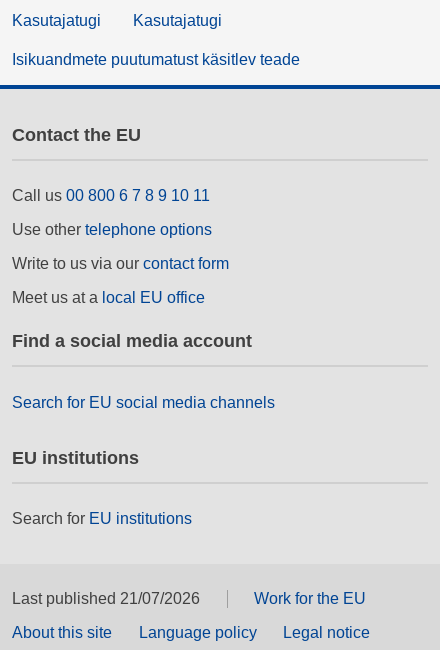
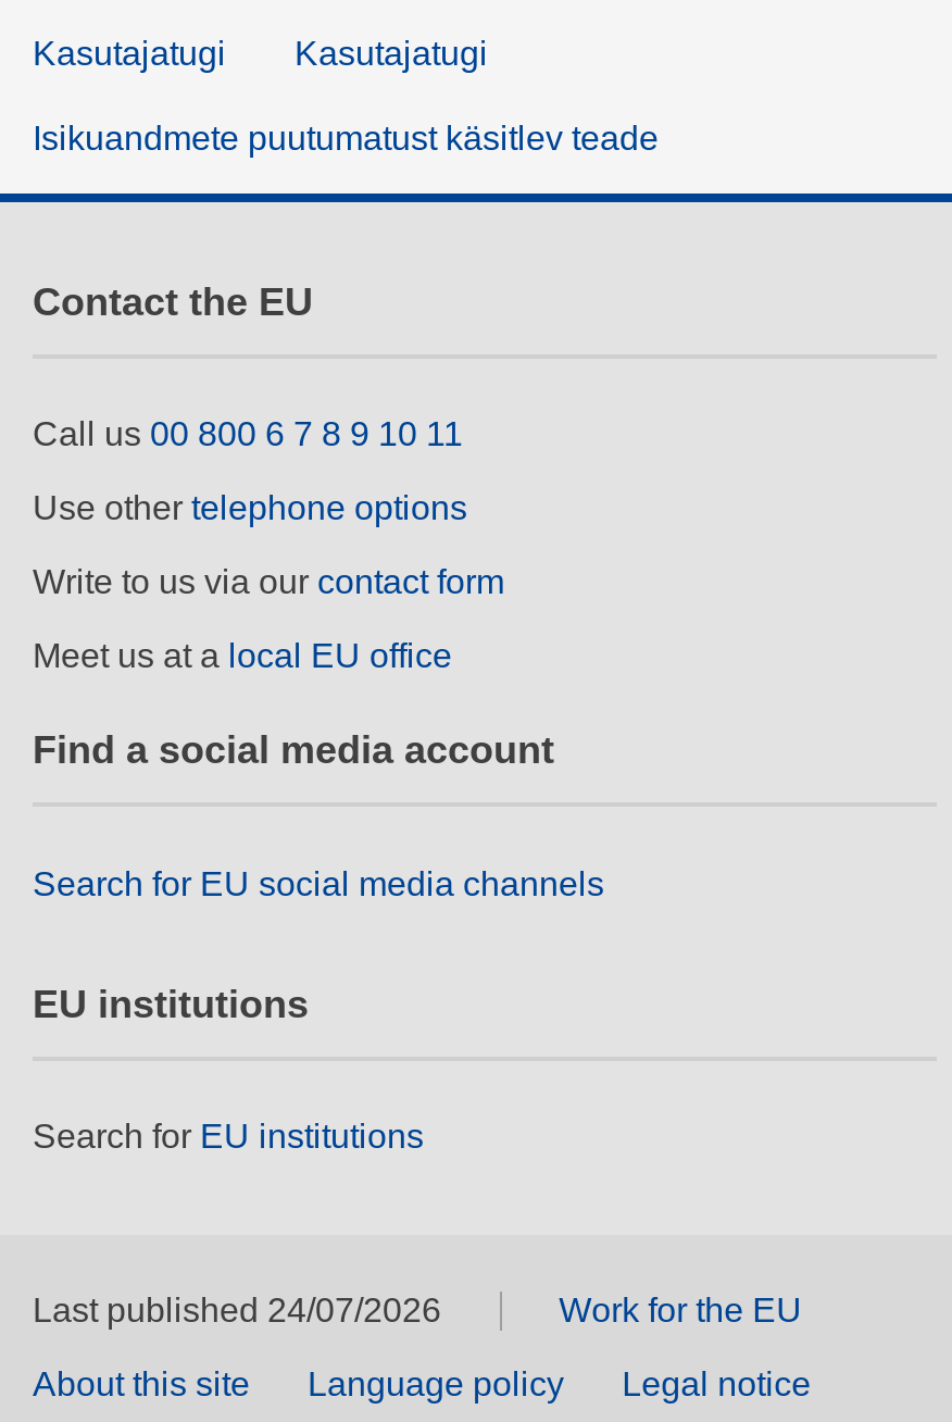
- Last published 21/07/2026
+ Last published 24/07/2026
